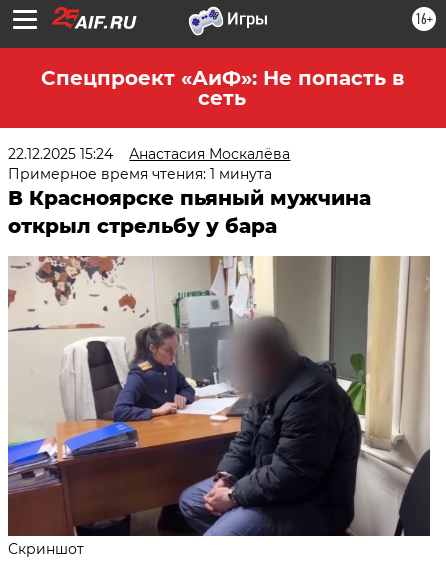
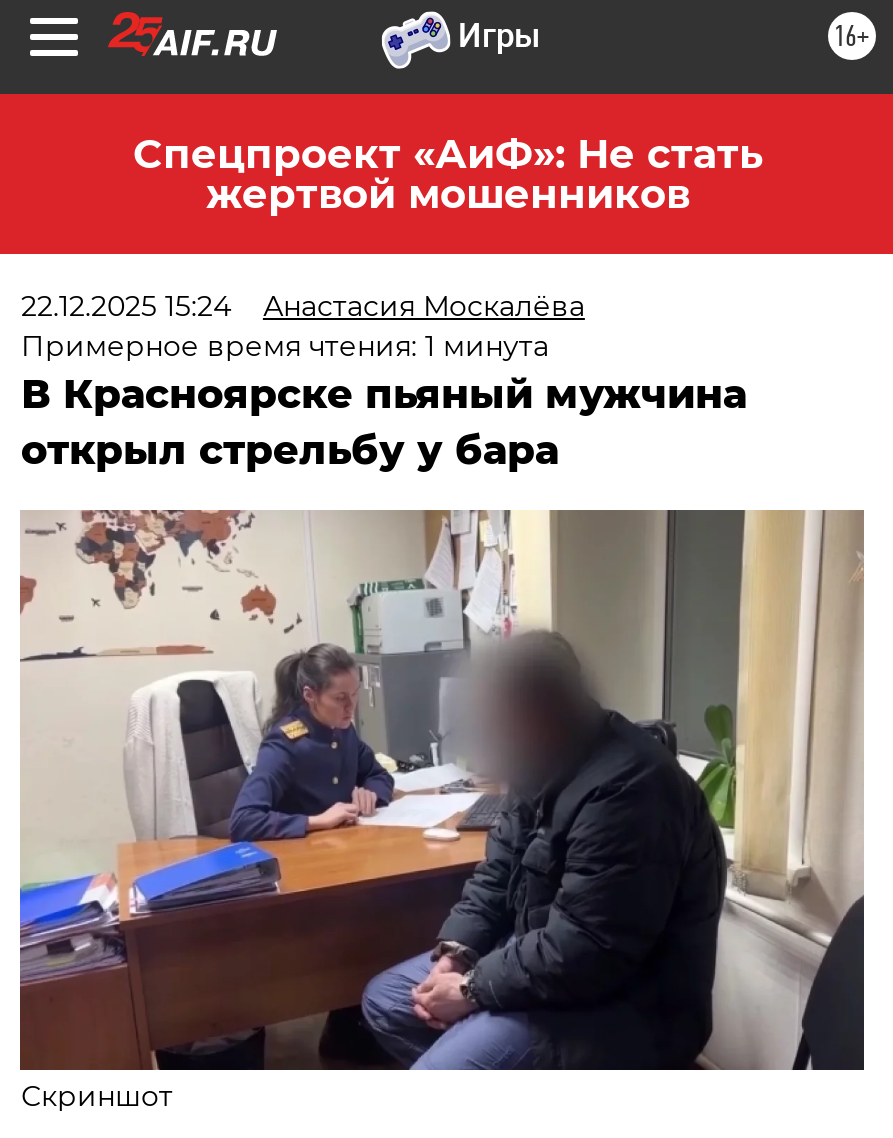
- Спецпроект «АиФ»: Не попасть в
- сеть
+ Спецпроект «АиФ»: Не стать
+ жертвой мошенников
